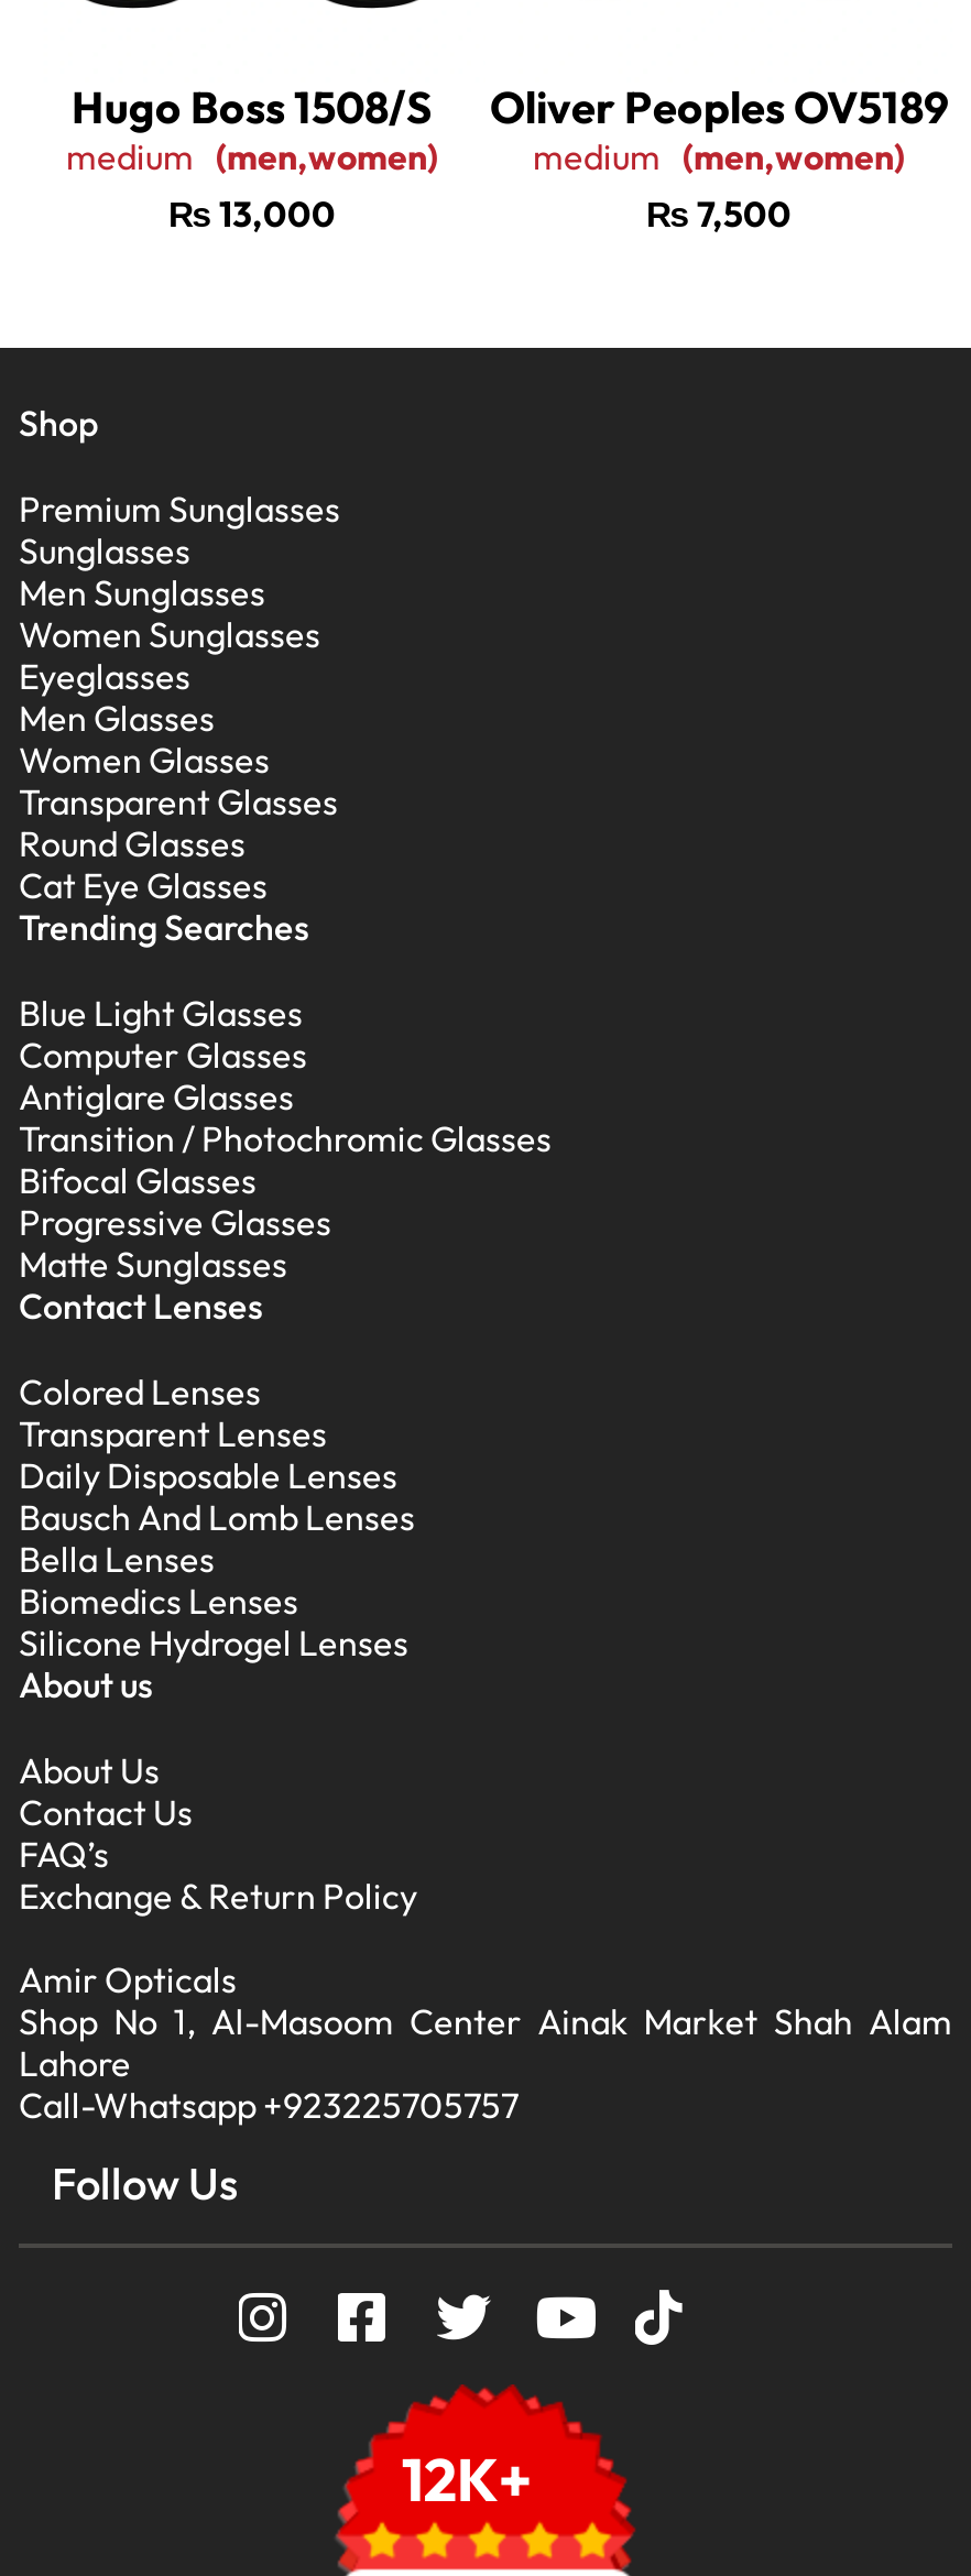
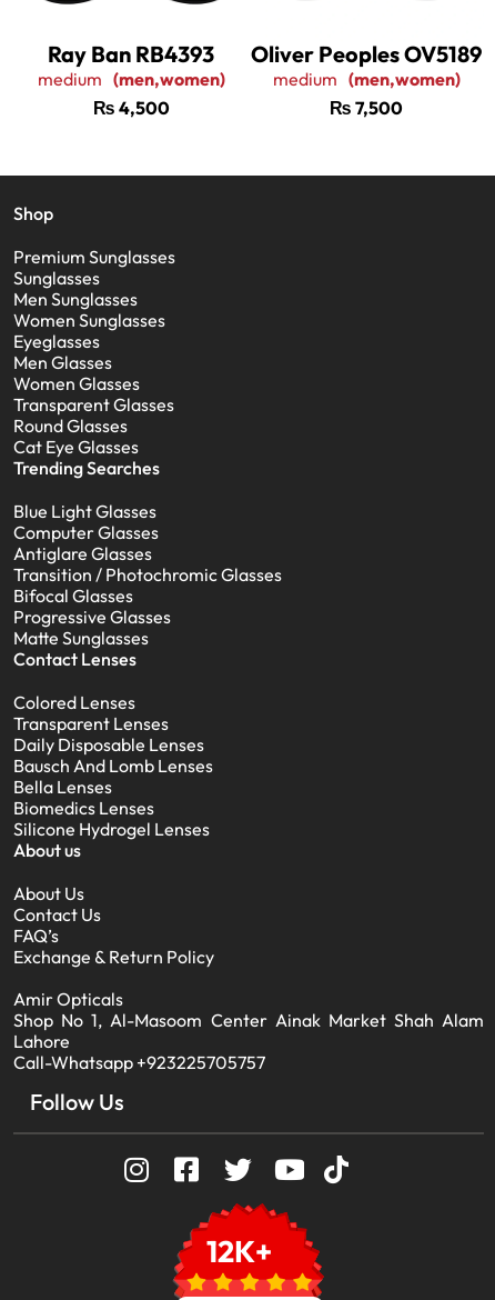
- Hugo Boss 1508/S Oliver Peoples OV5189
+ Ray Ban RB4393 Oliver Peoples OV5189

- ₨ 13,000
+ ₨ 4,500
